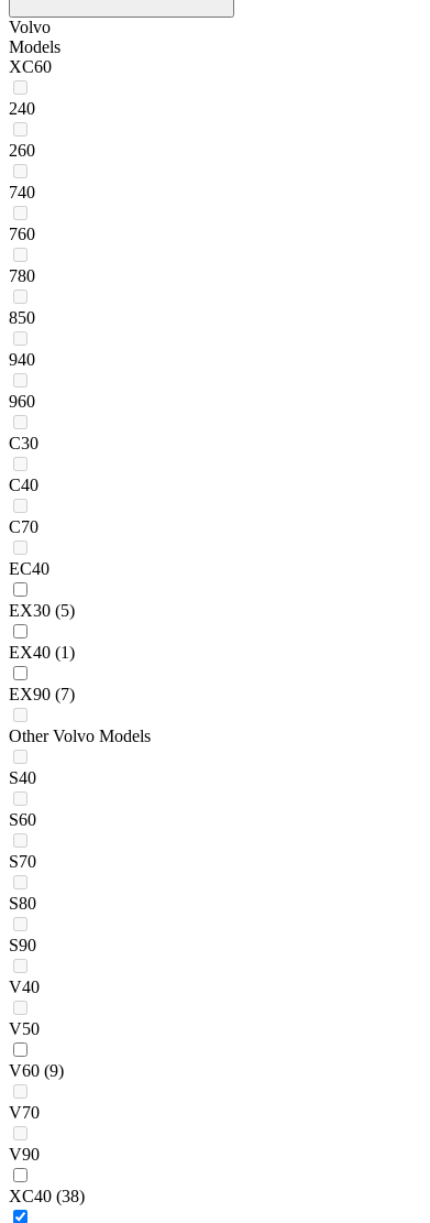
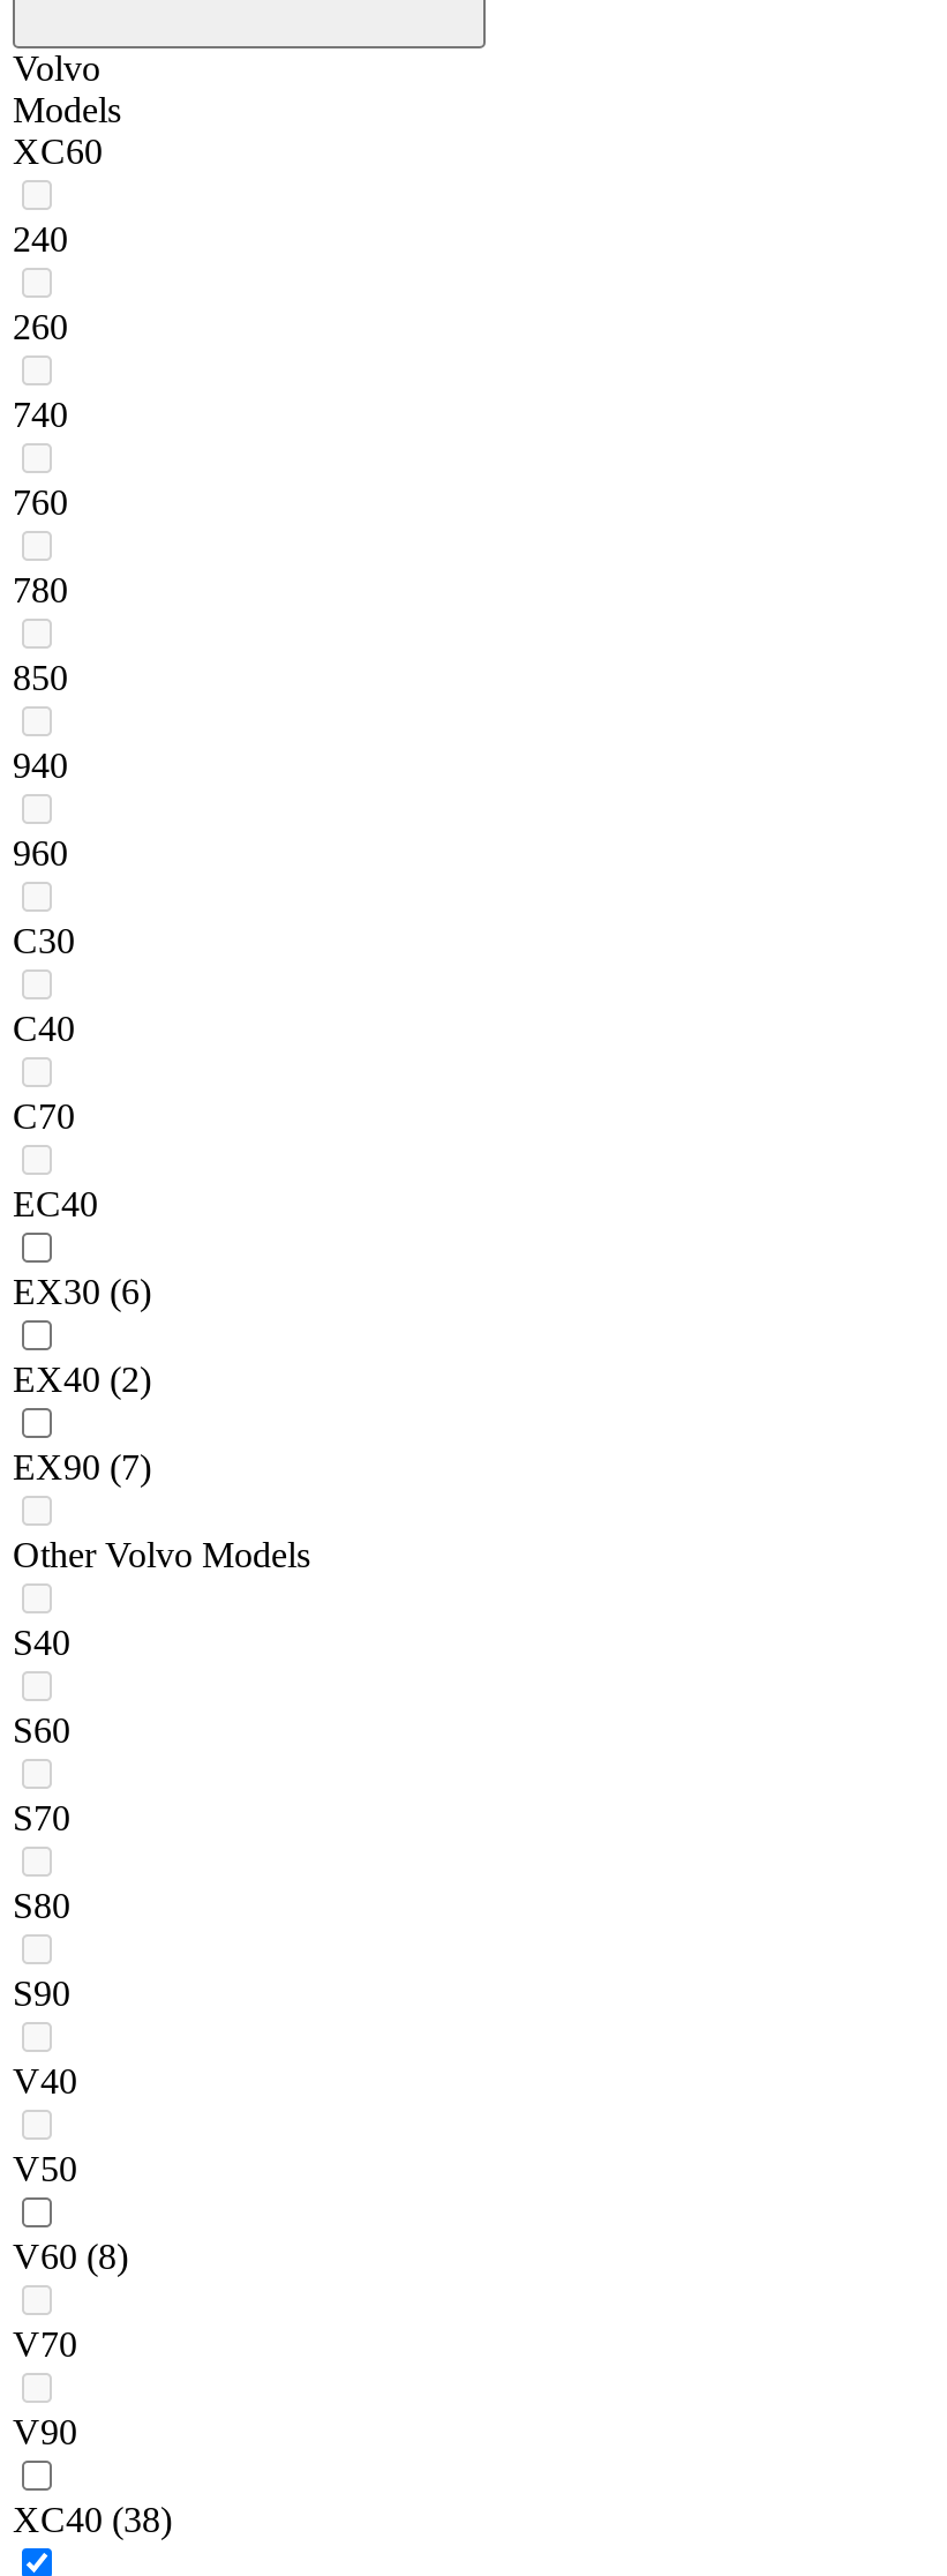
- EX30 (5)
+ EX30 (6)

- EX40 (1)
+ EX40 (2)

- V60 (9)
+ V60 (8)
